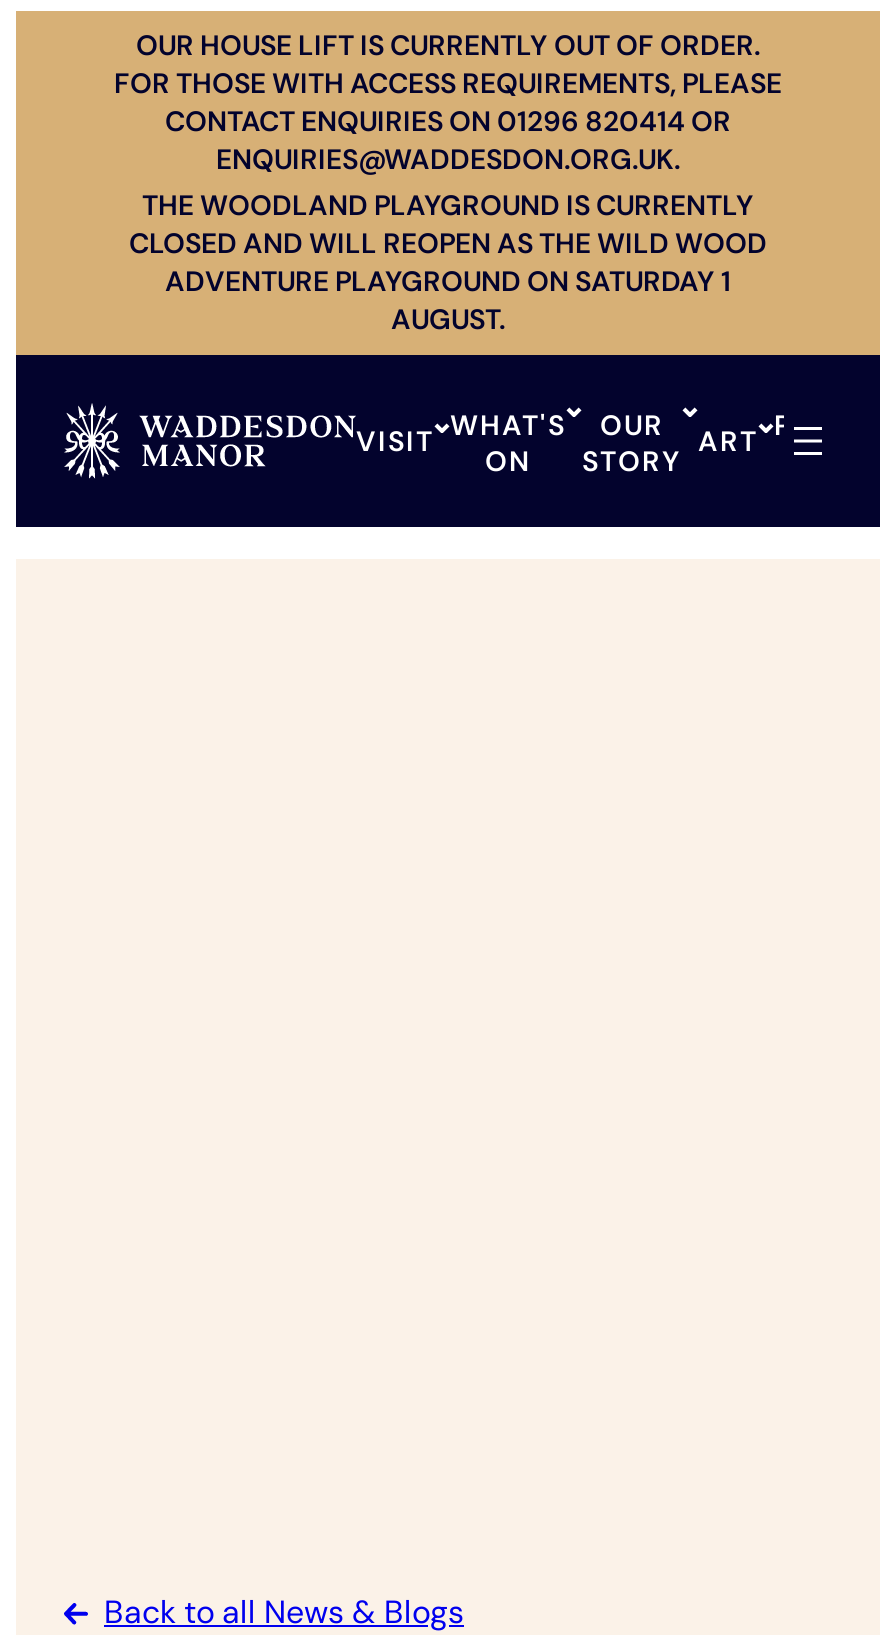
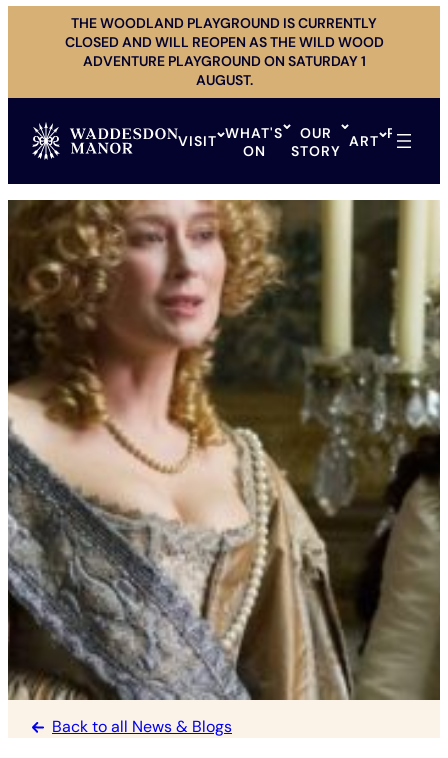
- OUR HOUSE LIFT IS CURRENTLY OUT OF ORDER.
- FOR THOSE WITH ACCESS REQUIREMENTS, PLEASE
- CONTACT ENQUIRIES ON 01296 820414 OR
- ENQUIRIES@WADDESDON.ORG.UK.

+ [image]
